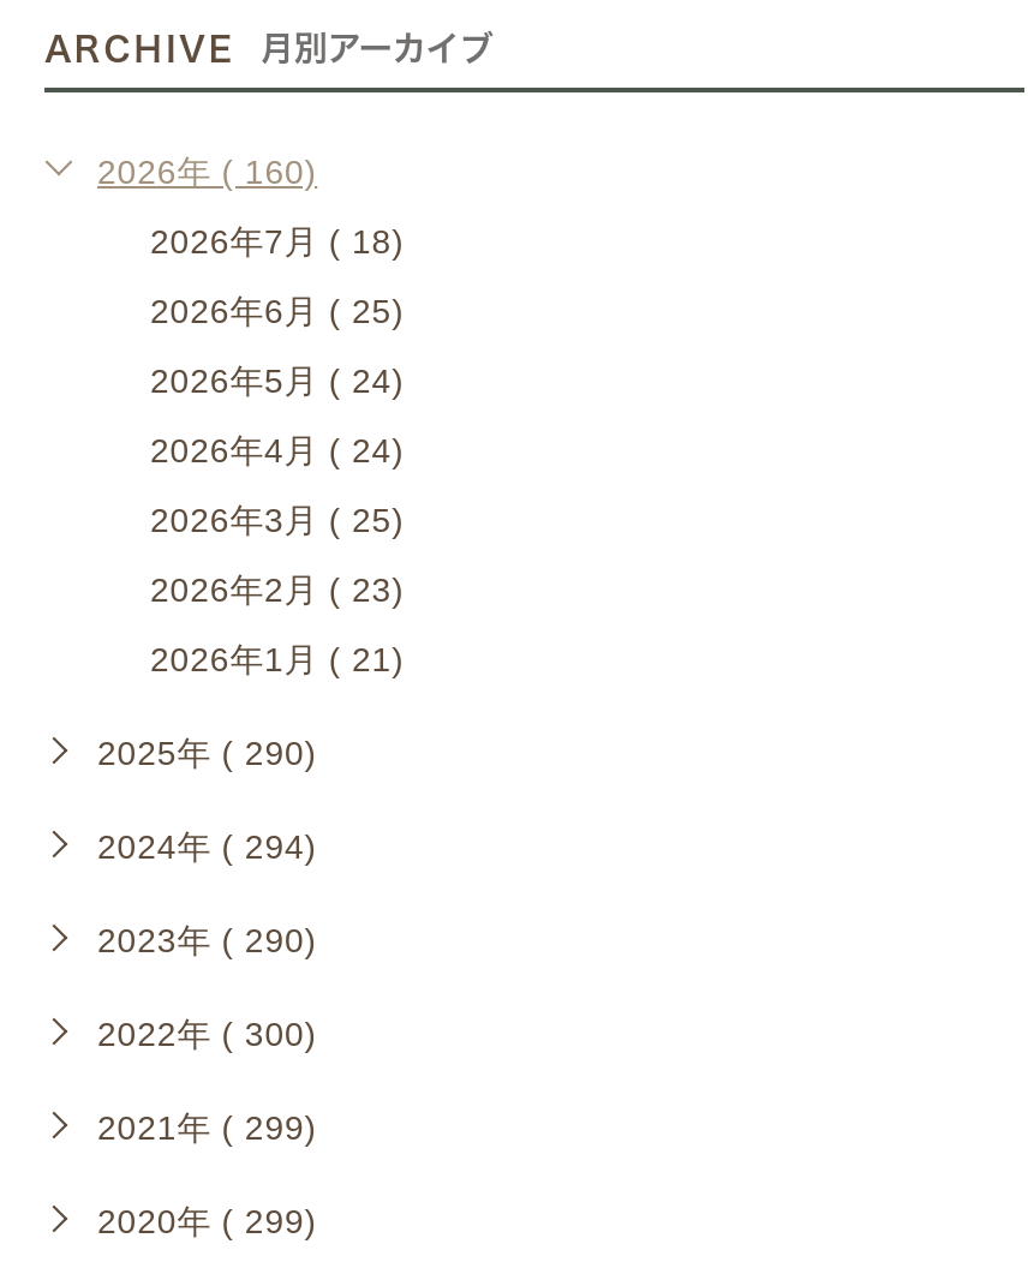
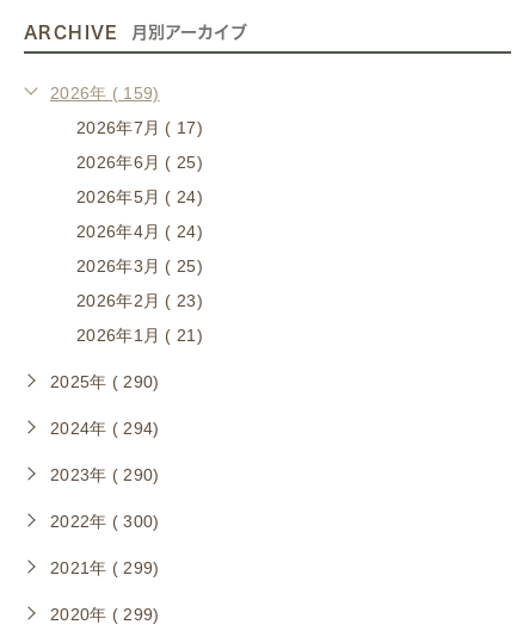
- 2026年 ( 160)
+ 2026年 ( 159)

- 2026年7月 ( 18)
+ 2026年7月 ( 17)
